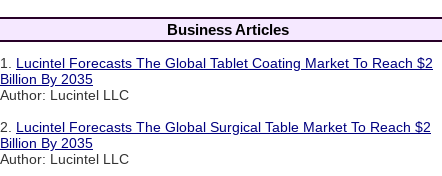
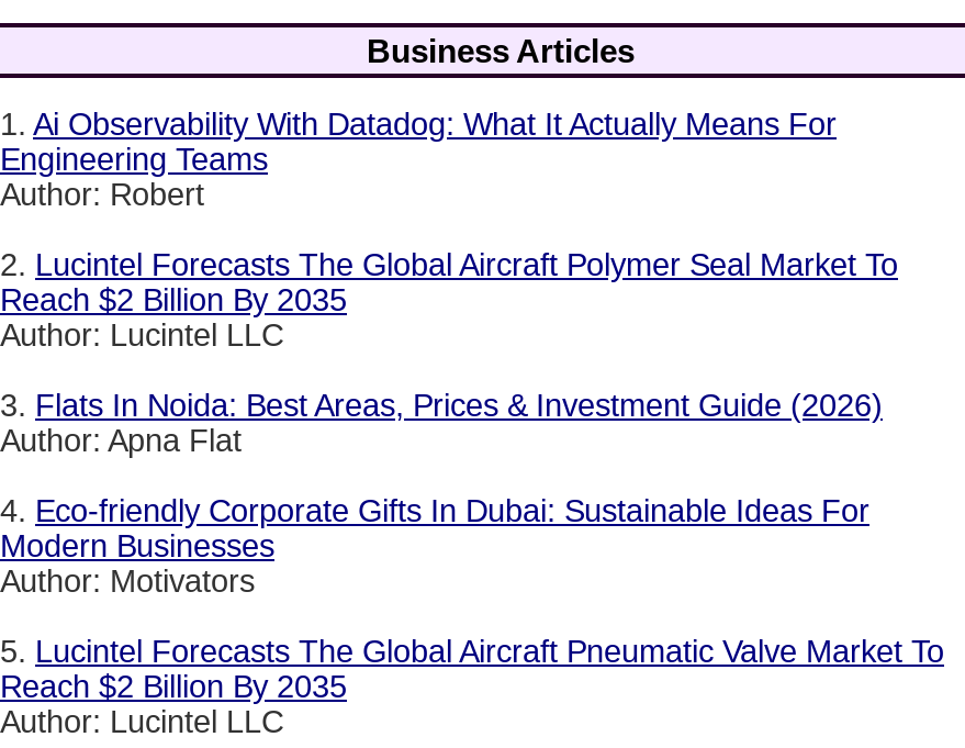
- 1. Lucintel Forecasts The Global Tablet Coating Market To Reach $2
- Billion By 2035
+ 1. Ai Observability With Datadog: What It Actually Means For
+ Engineering Teams
+ Author: Robert
+ 2. Lucintel Forecasts The Global Aircraft Polymer Seal Market To
+ Reach $2 Billion By 2035

- 2. Lucintel Forecasts The Global Surgical Table Market To Reach $2
- Billion By 2035
+ 3. Flats In Noida: Best Areas, Prices & Investment Guide (2026)
+ Author: Apna Flat
+ 4. Eco-friendly Corporate Gifts In Dubai: Sustainable Ideas For
+ Modern Businesses
+ Author: Motivators
+ 5. Lucintel Forecasts The Global Aircraft Pneumatic Valve Market To
+ Reach $2 Billion By 2035
